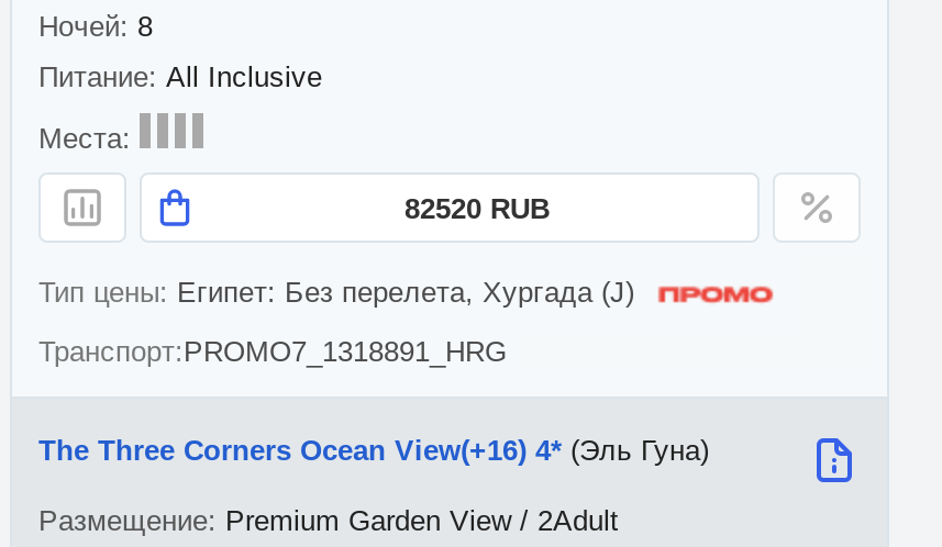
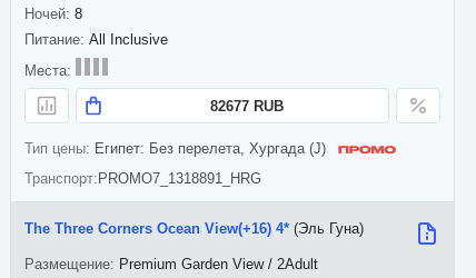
- 82520 RUB
+ 82677 RUB
